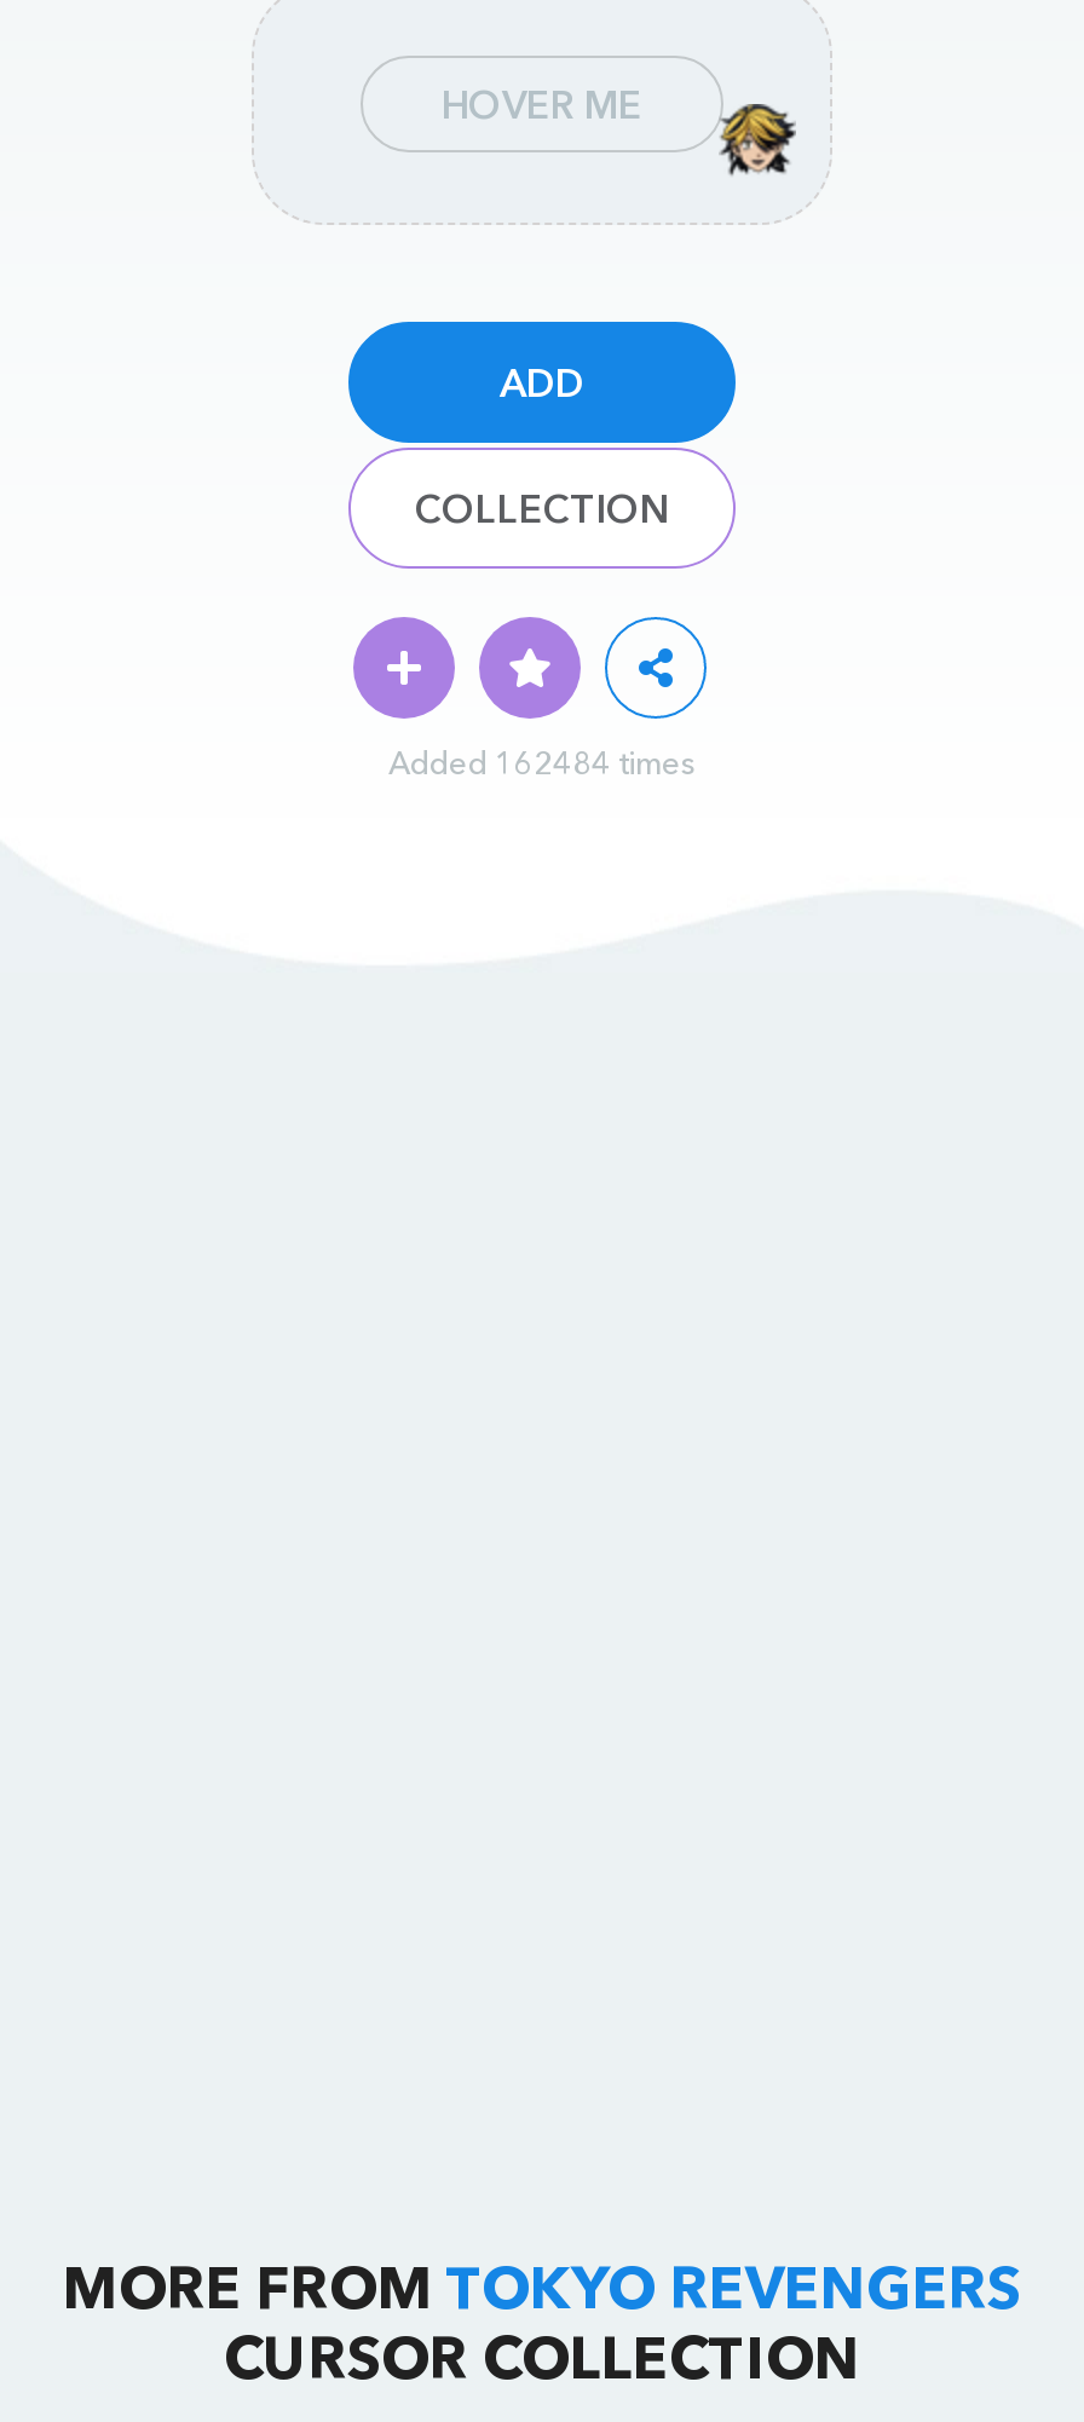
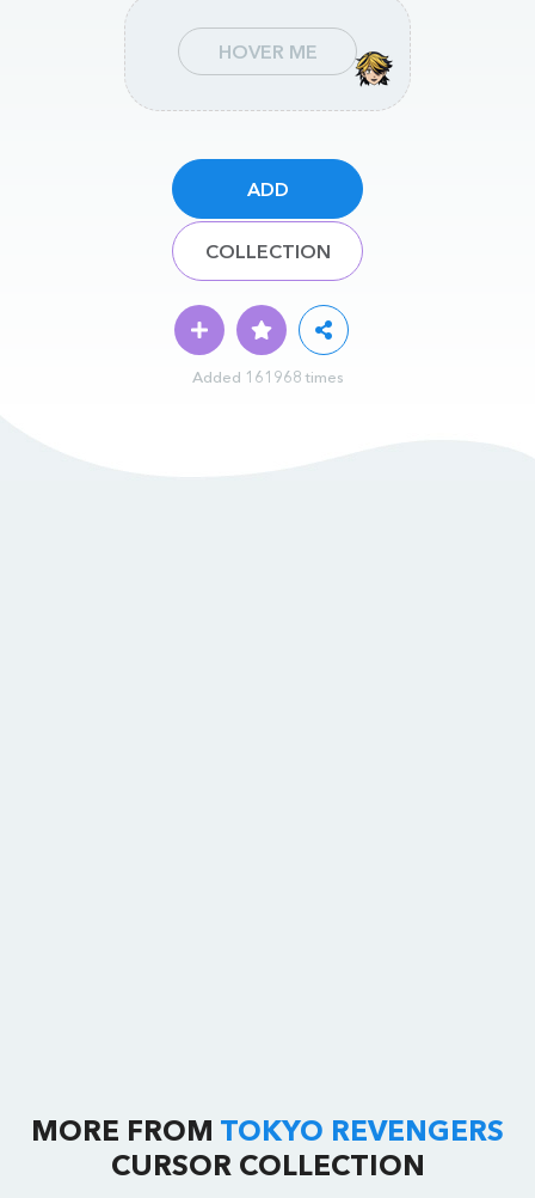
- Added 162484 times
+ Added 161968 times
